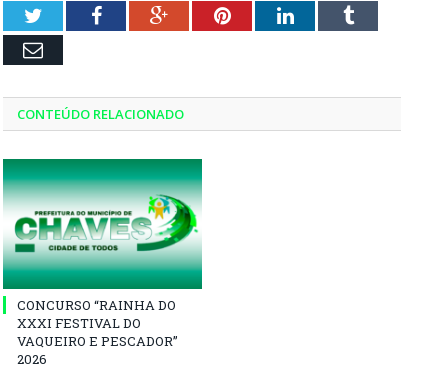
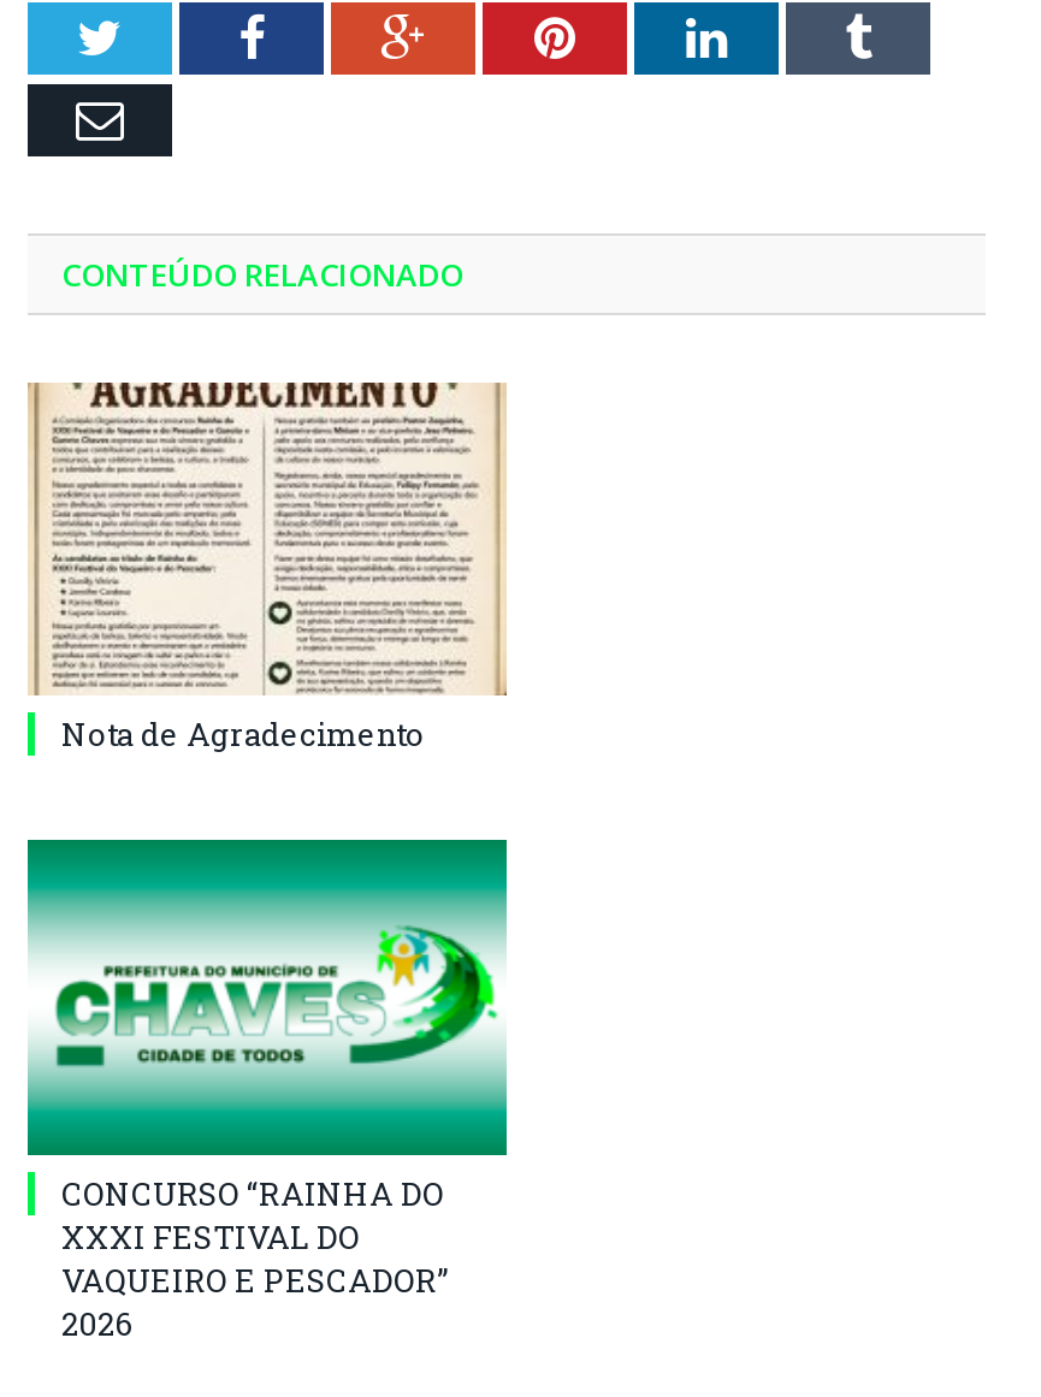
+ [image]
+ Nota de Agradecimento
